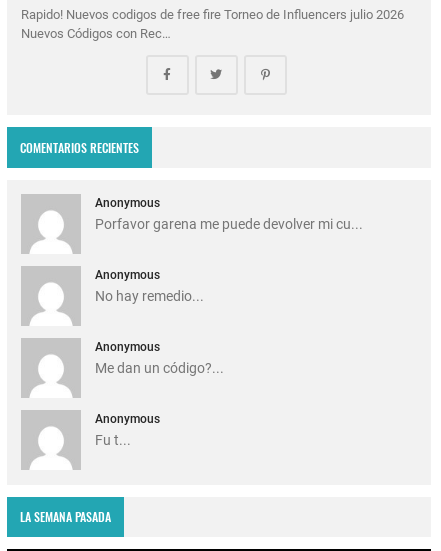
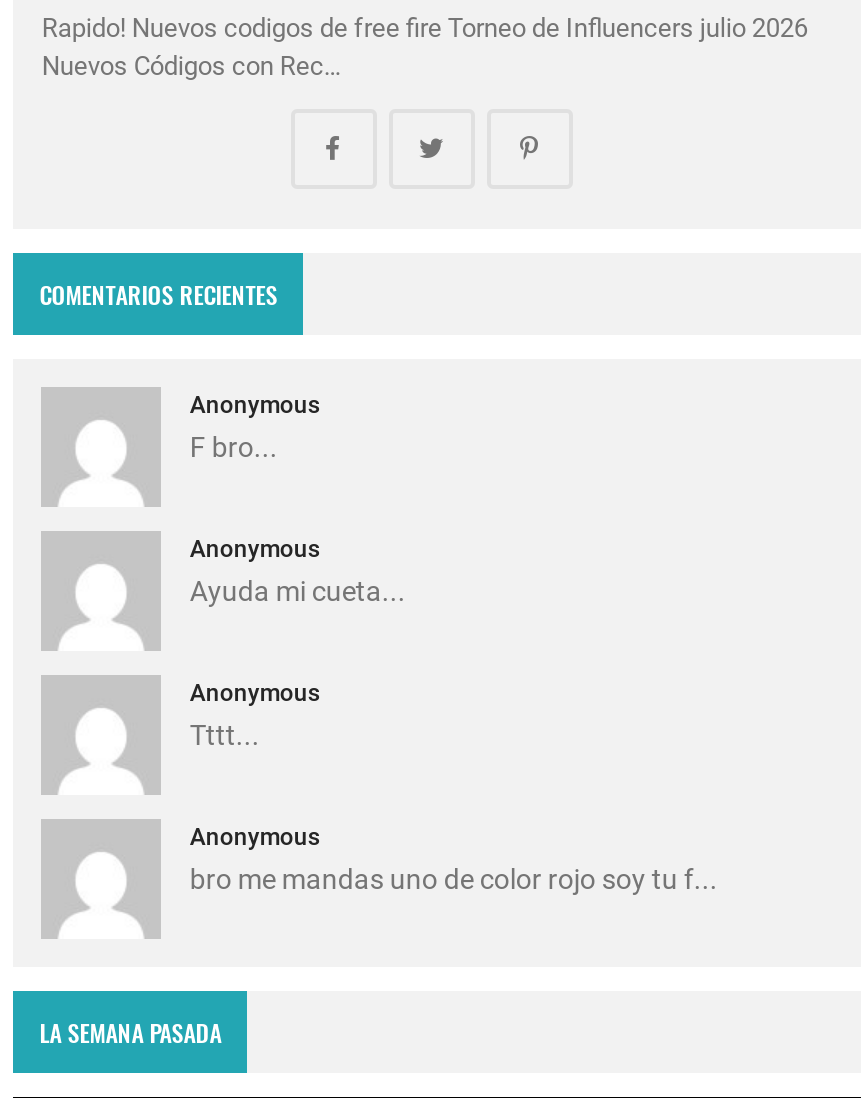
- Porfavor garena me puede devolver mi cu...
+ F bro...

- No hay remedio...
+ Ayuda mi cueta...

- Me dan un código?...
+ Tttt...

- Fu t...
+ bro me mandas uno de color rojo soy tu f...
